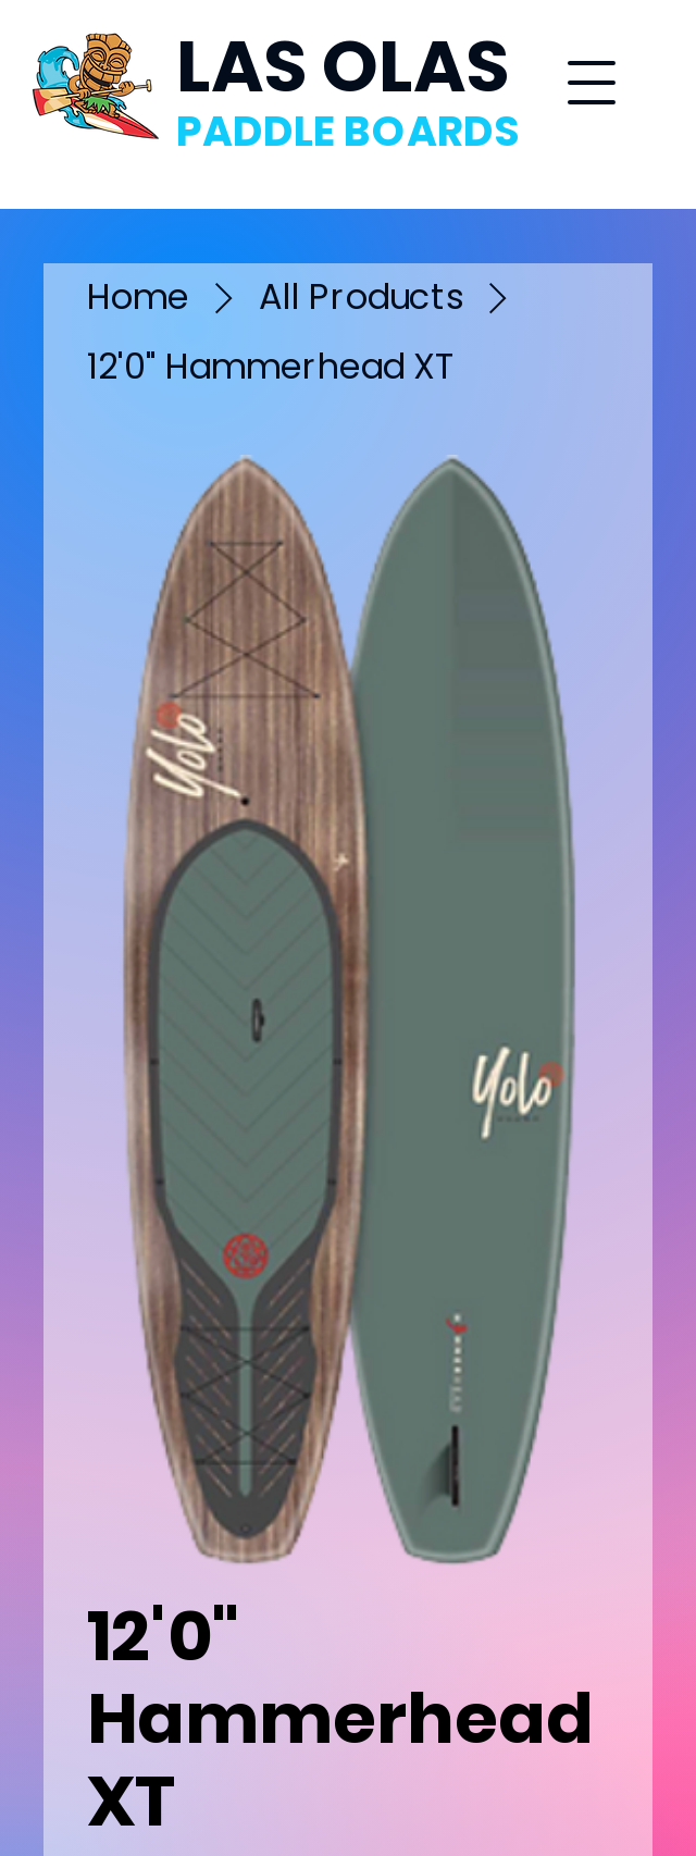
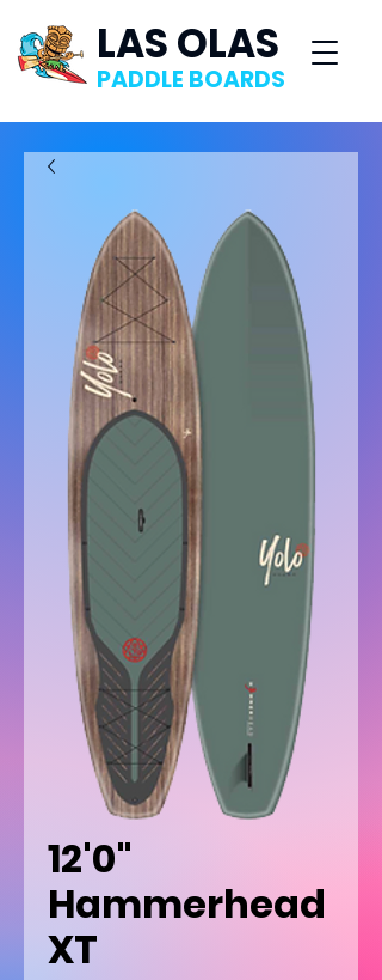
- Home
- All Products
- 12'0" Hammerhead XT
